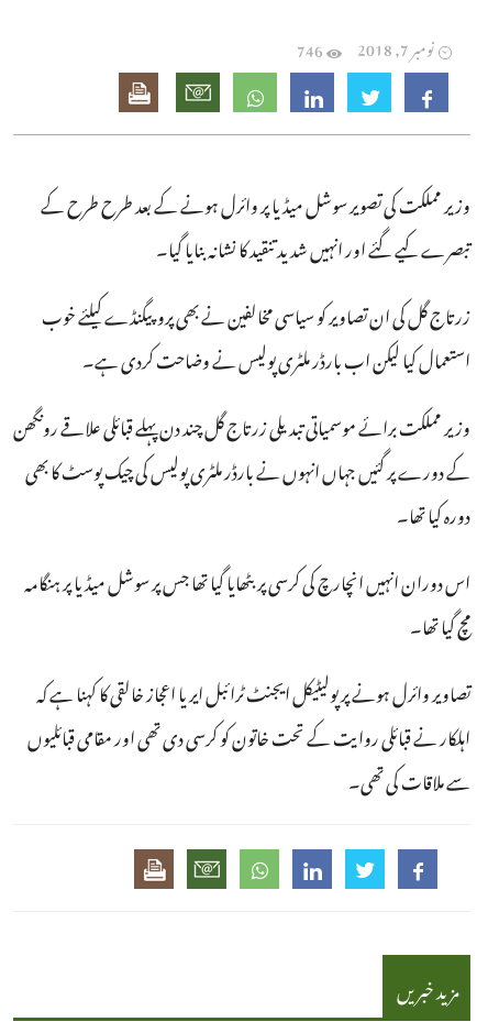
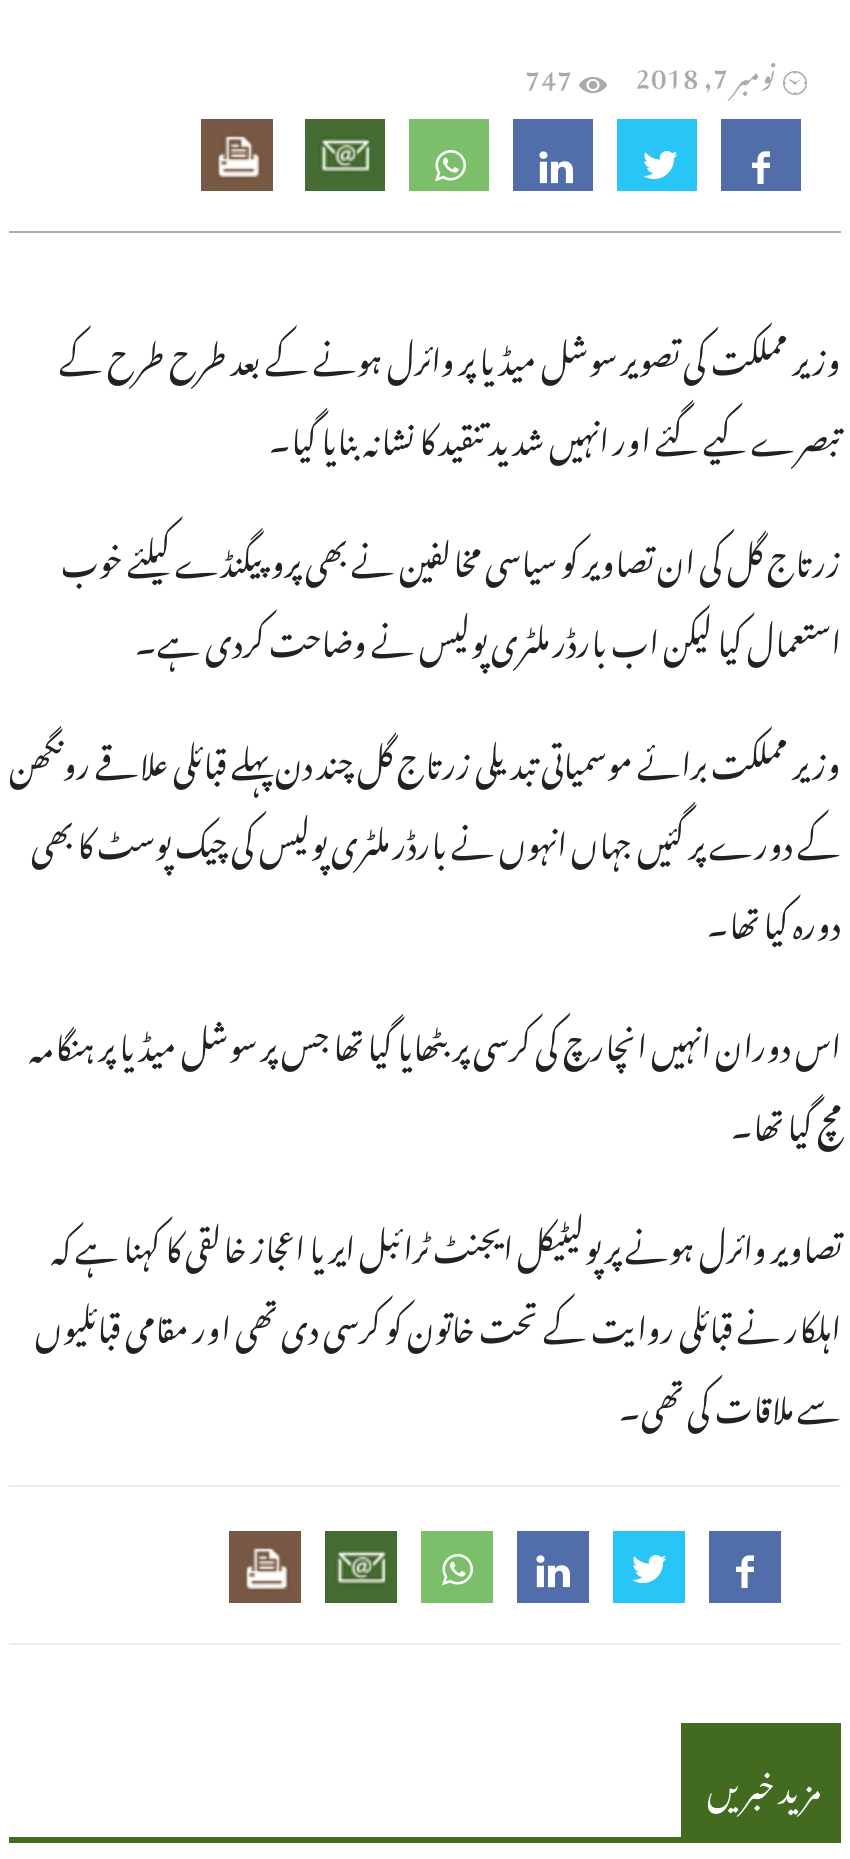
- 746
+ 747
